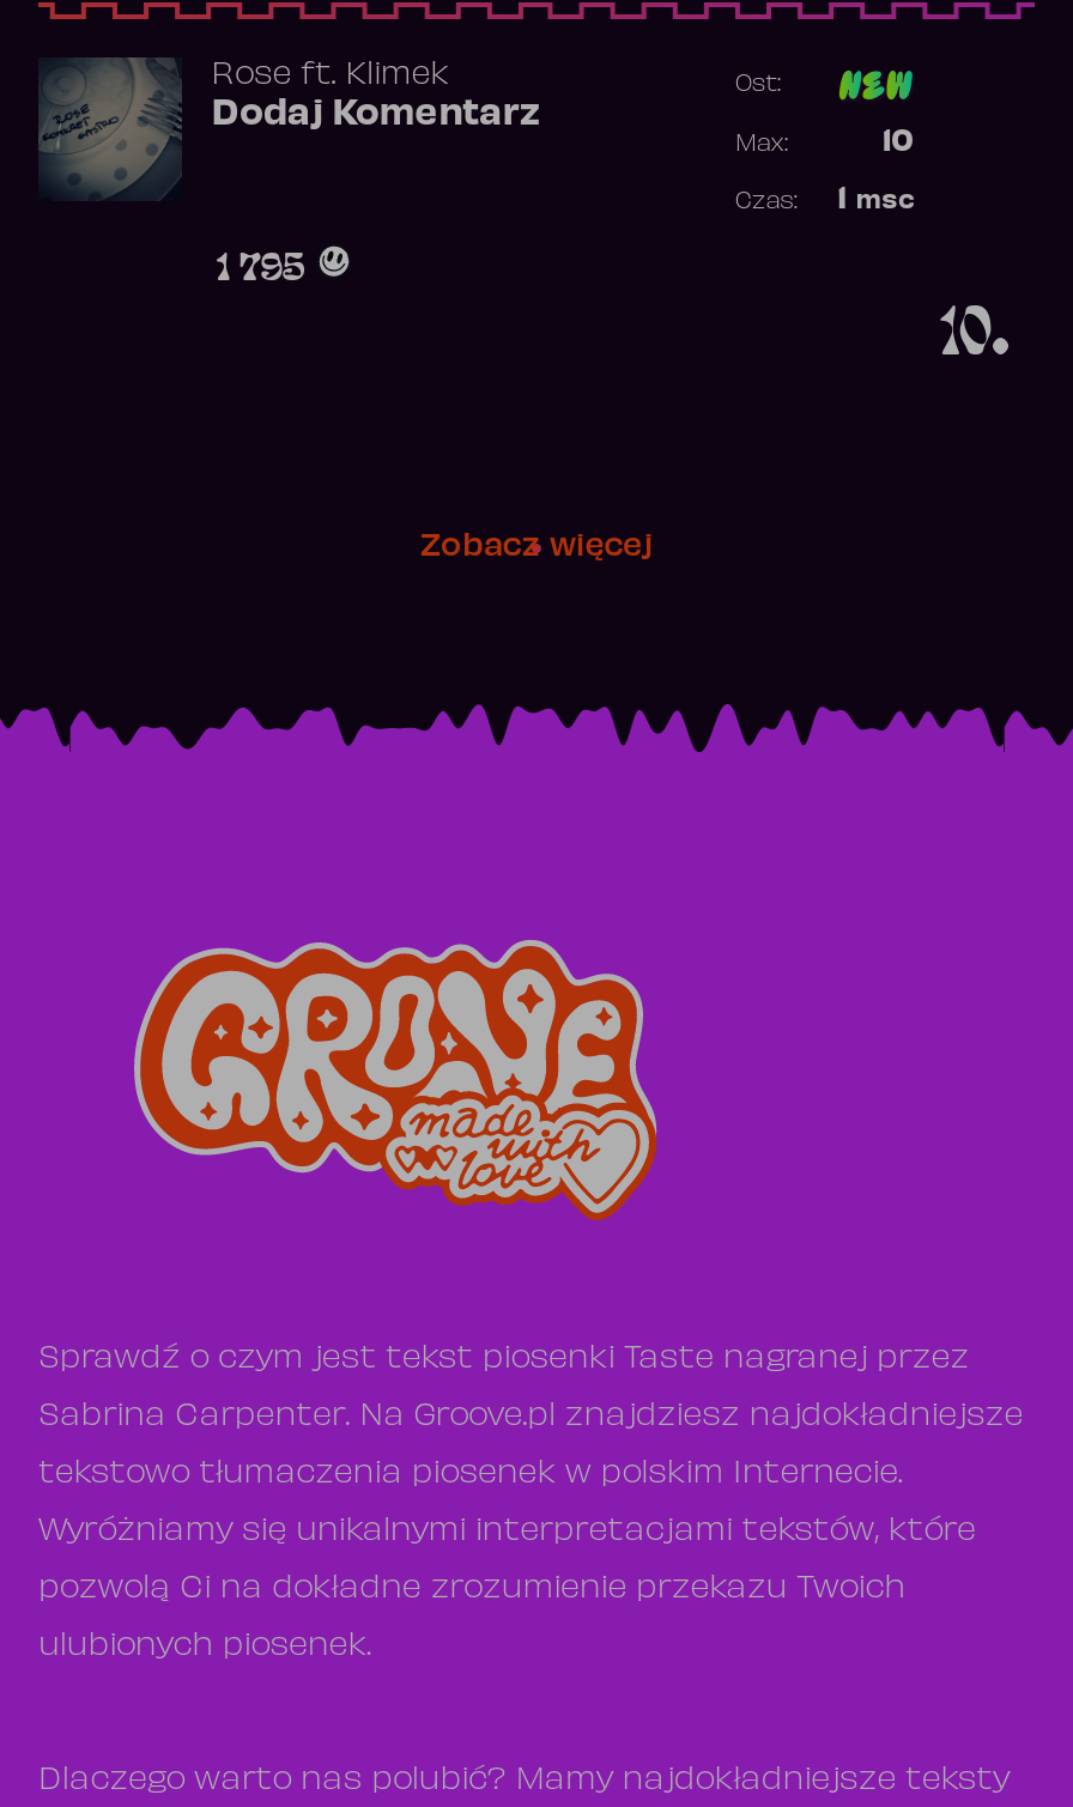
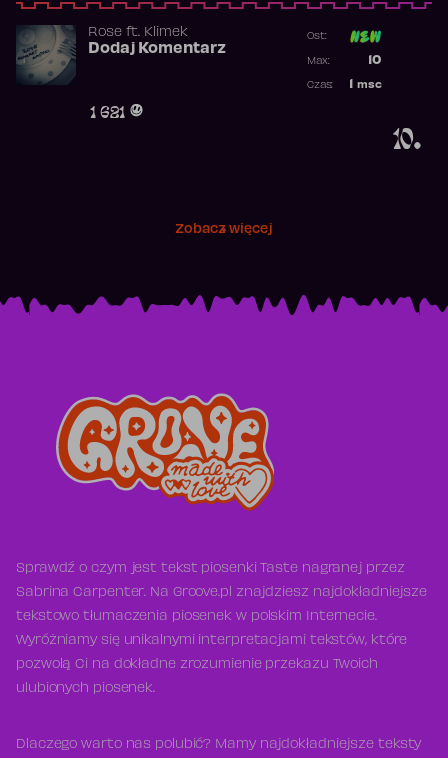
- 1 795
+ 1 621
